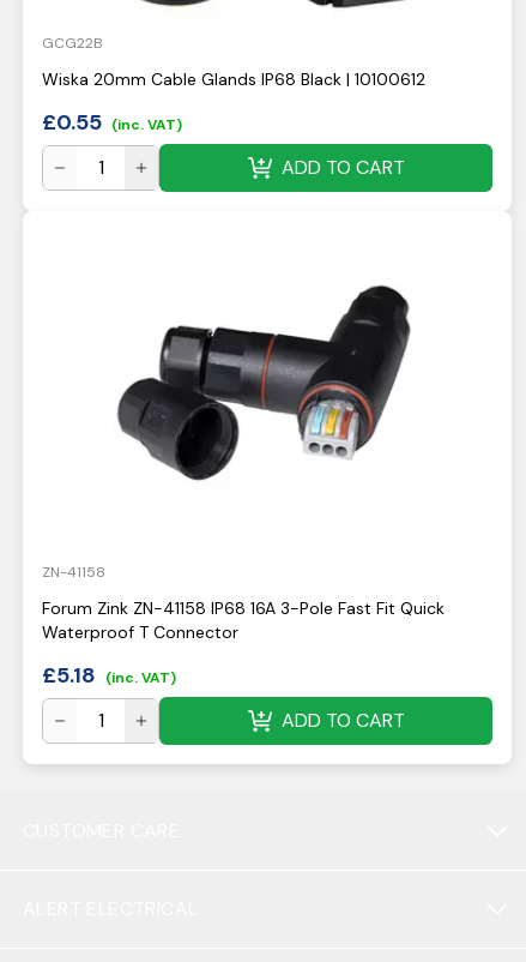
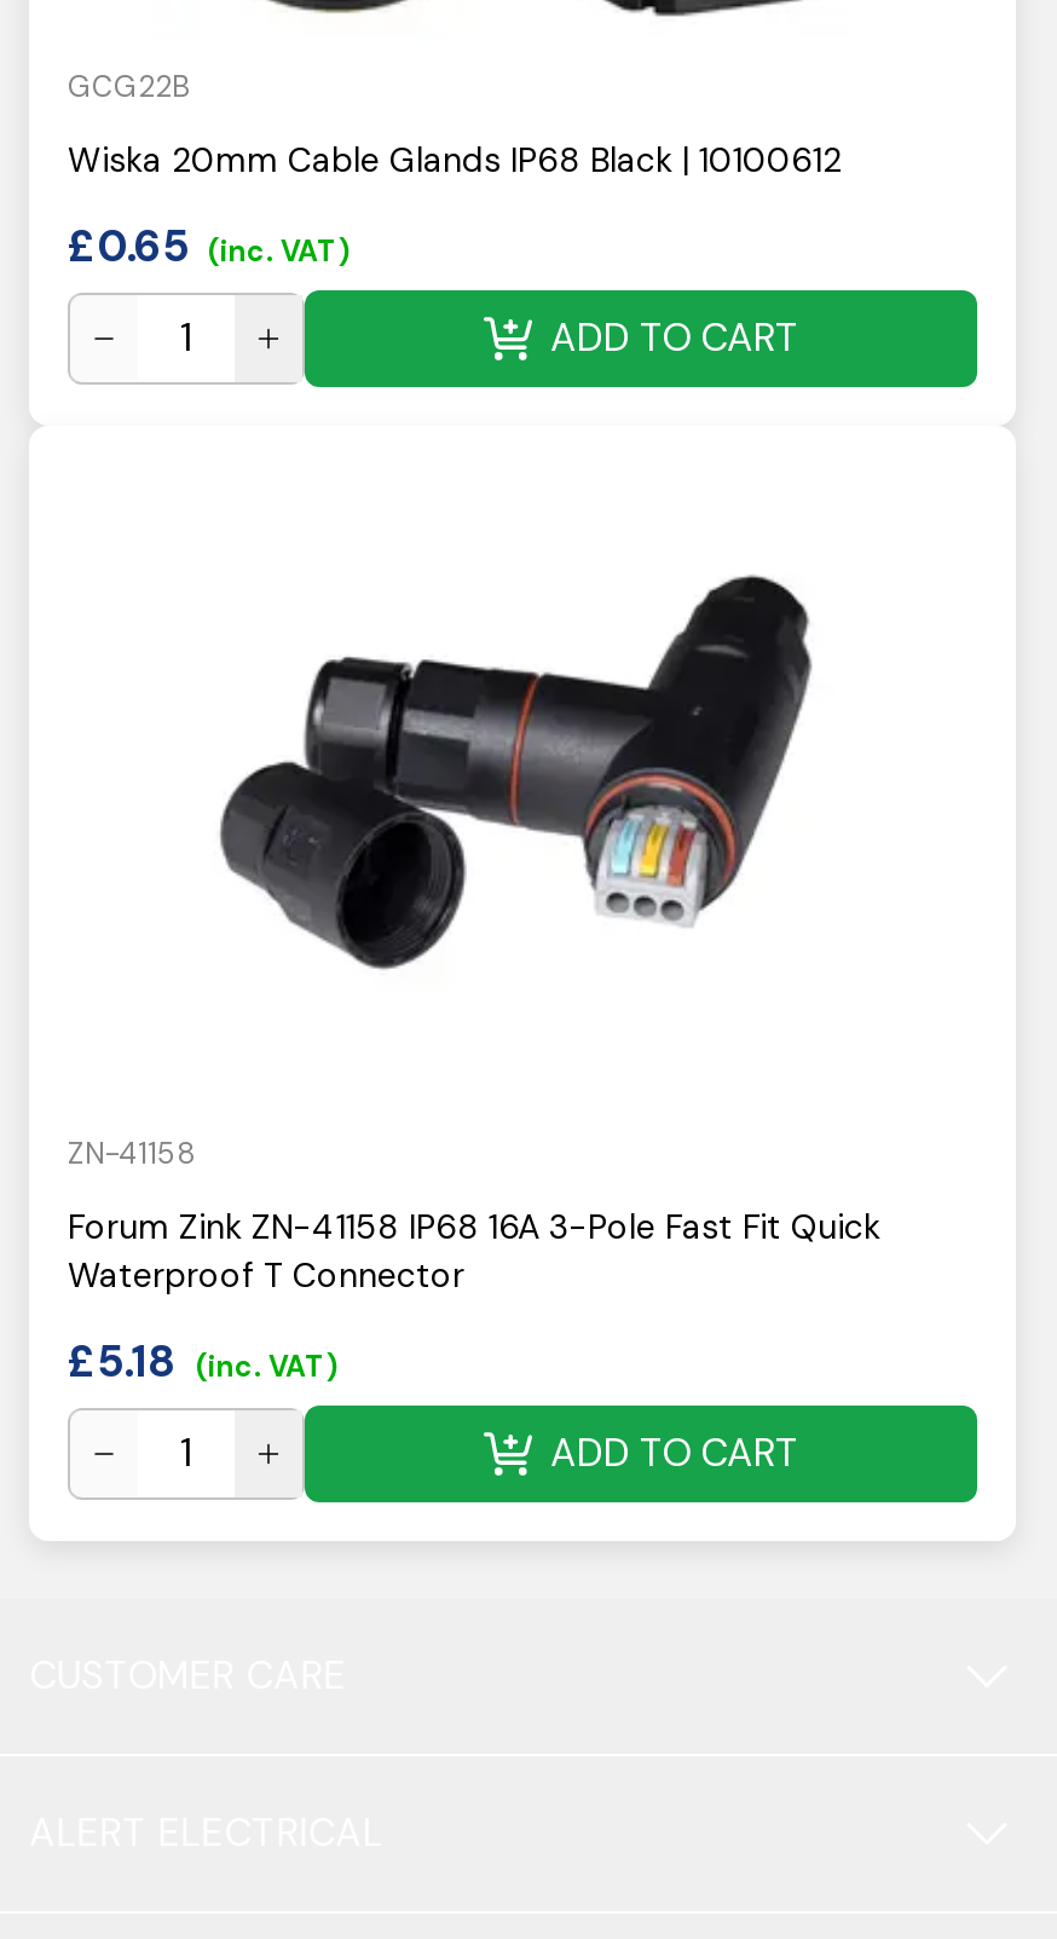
- £0.55 (inc. VAT)
+ £0.65 (inc. VAT)
